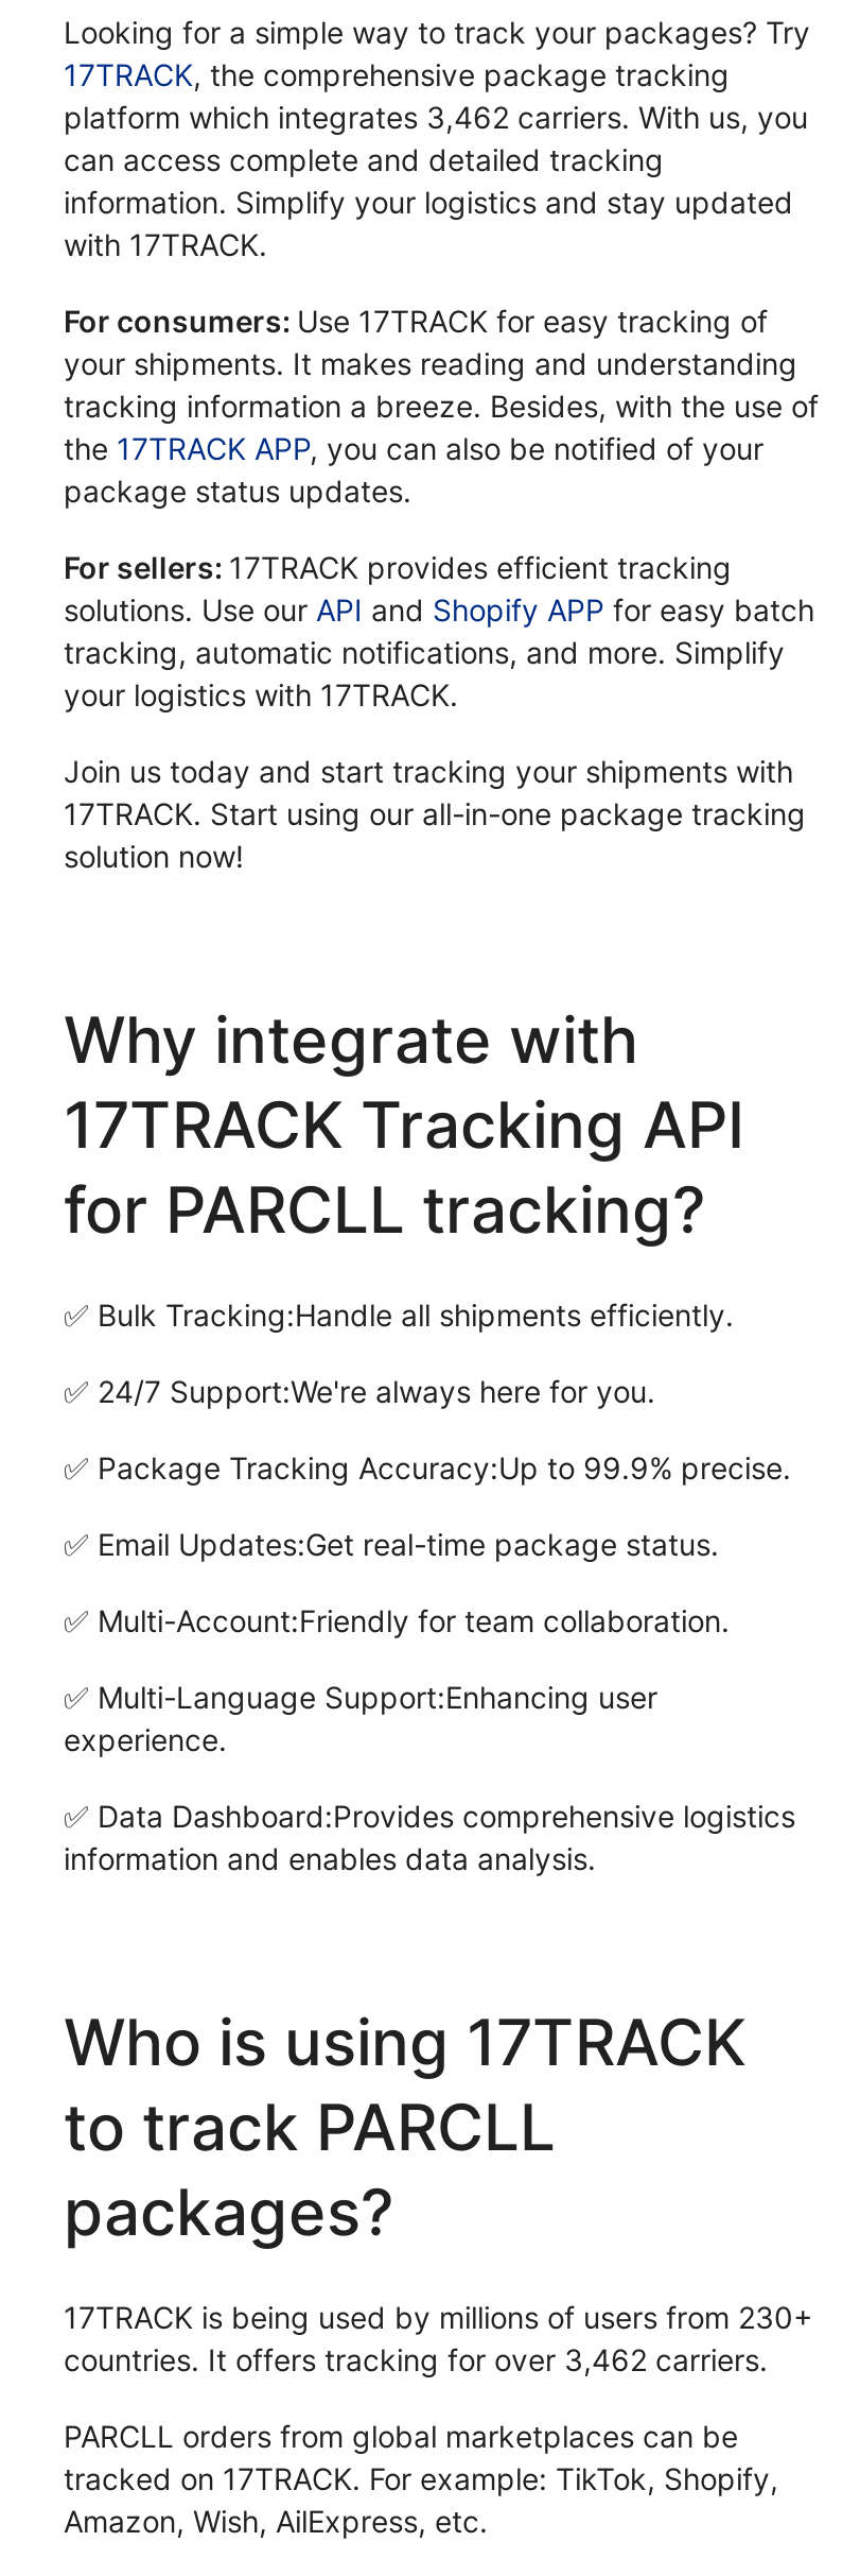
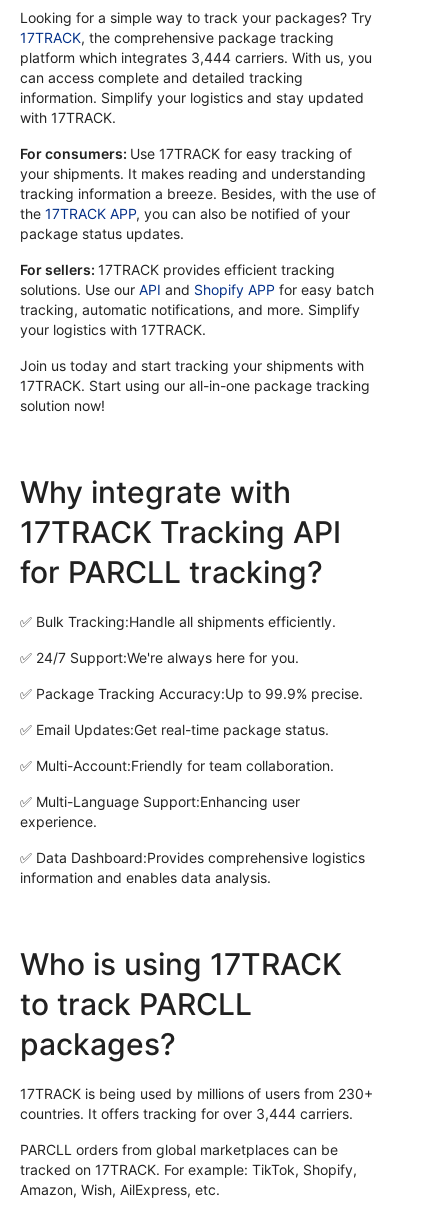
- platform which integrates 3,462 carriers. With us, you
+ platform which integrates 3,444 carriers. With us, you

- countries. It offers tracking for over 3,462 carriers.
+ countries. It offers tracking for over 3,444 carriers.
